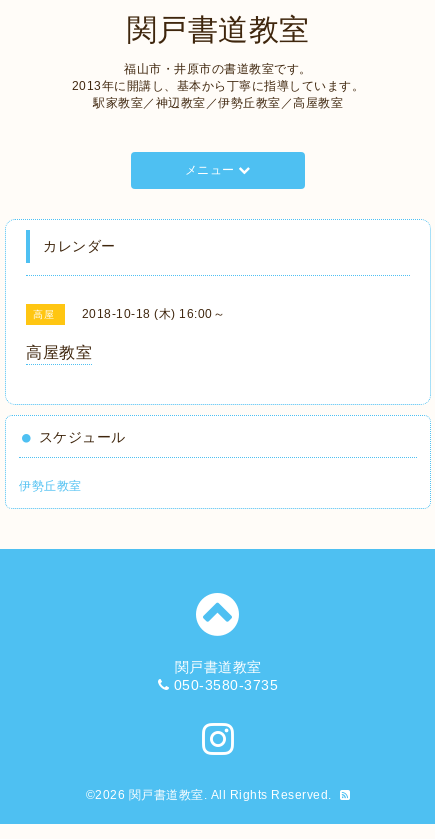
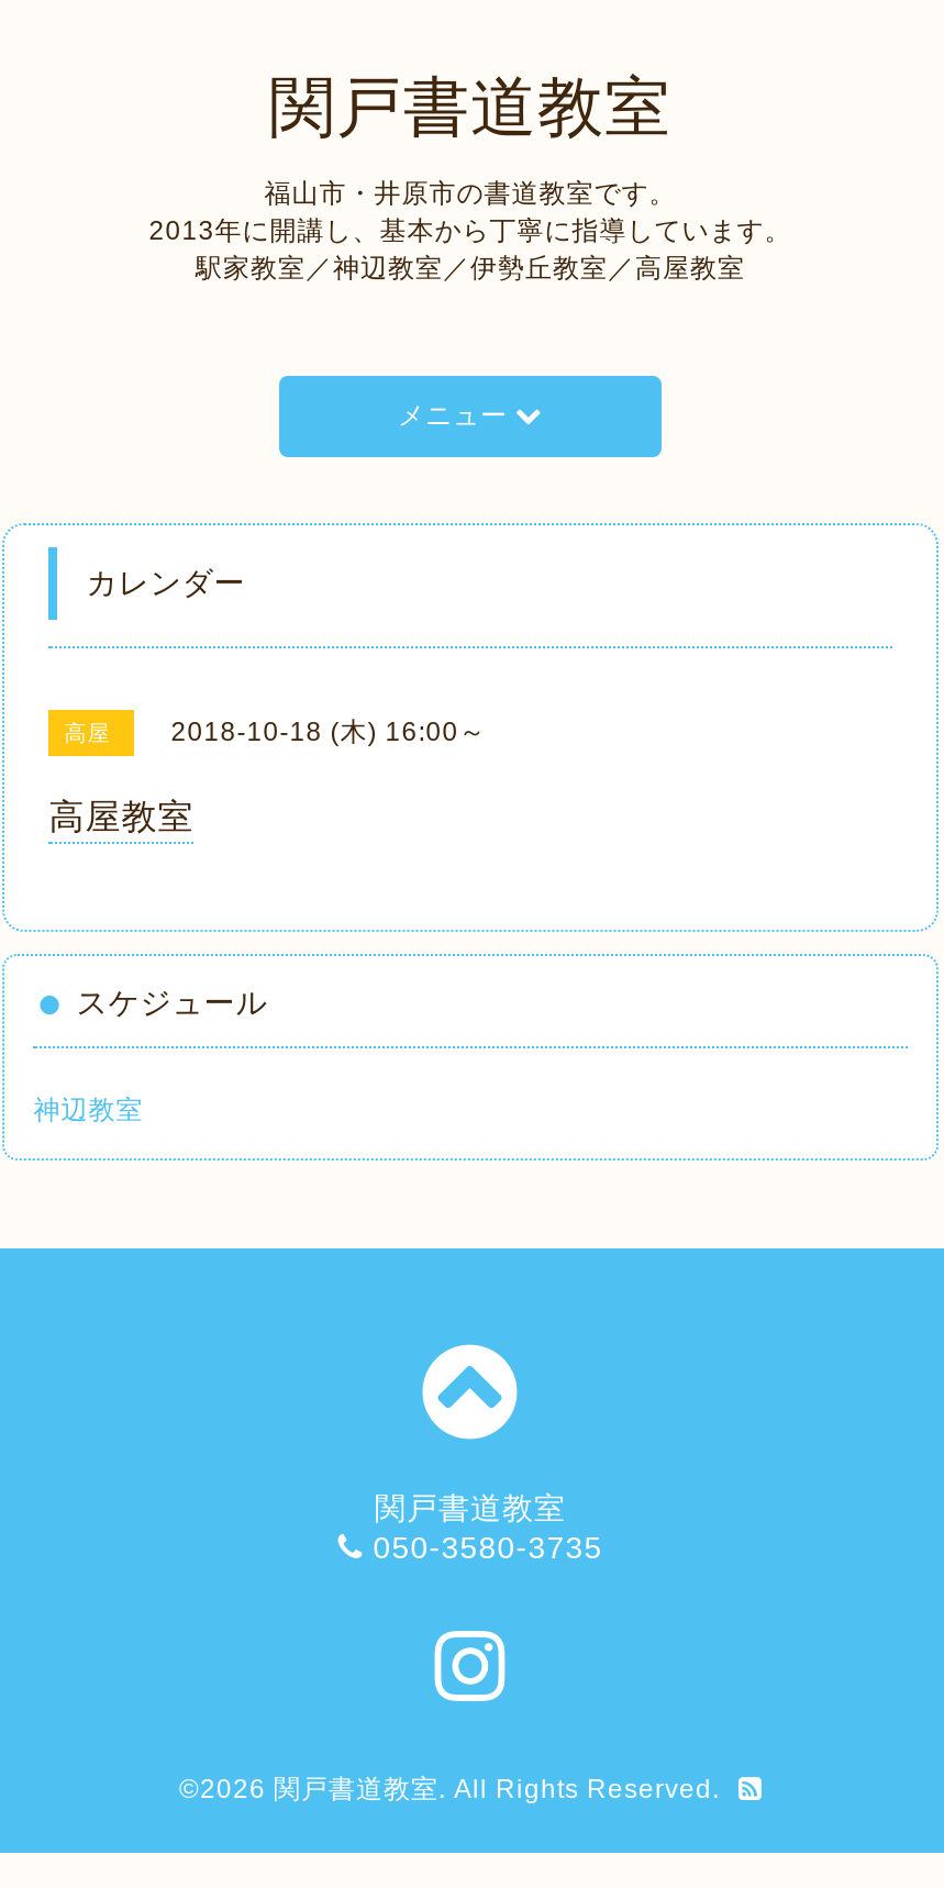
- 伊勢丘教室
+ 神辺教室
